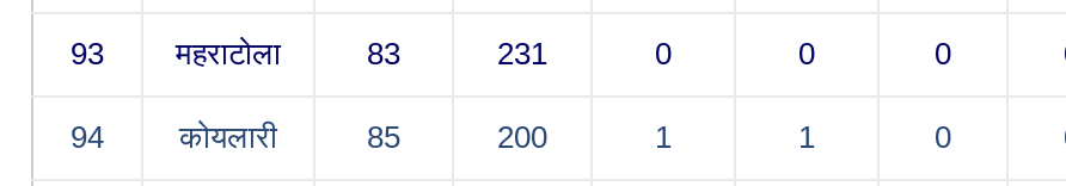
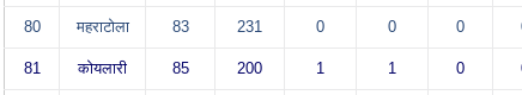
- 93 महराटोला
+ 80 महराटोला

- 94
+ 81
